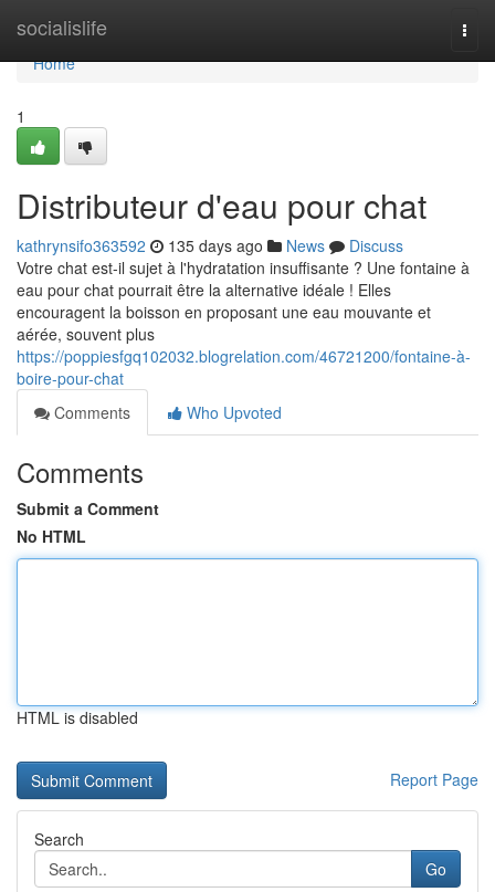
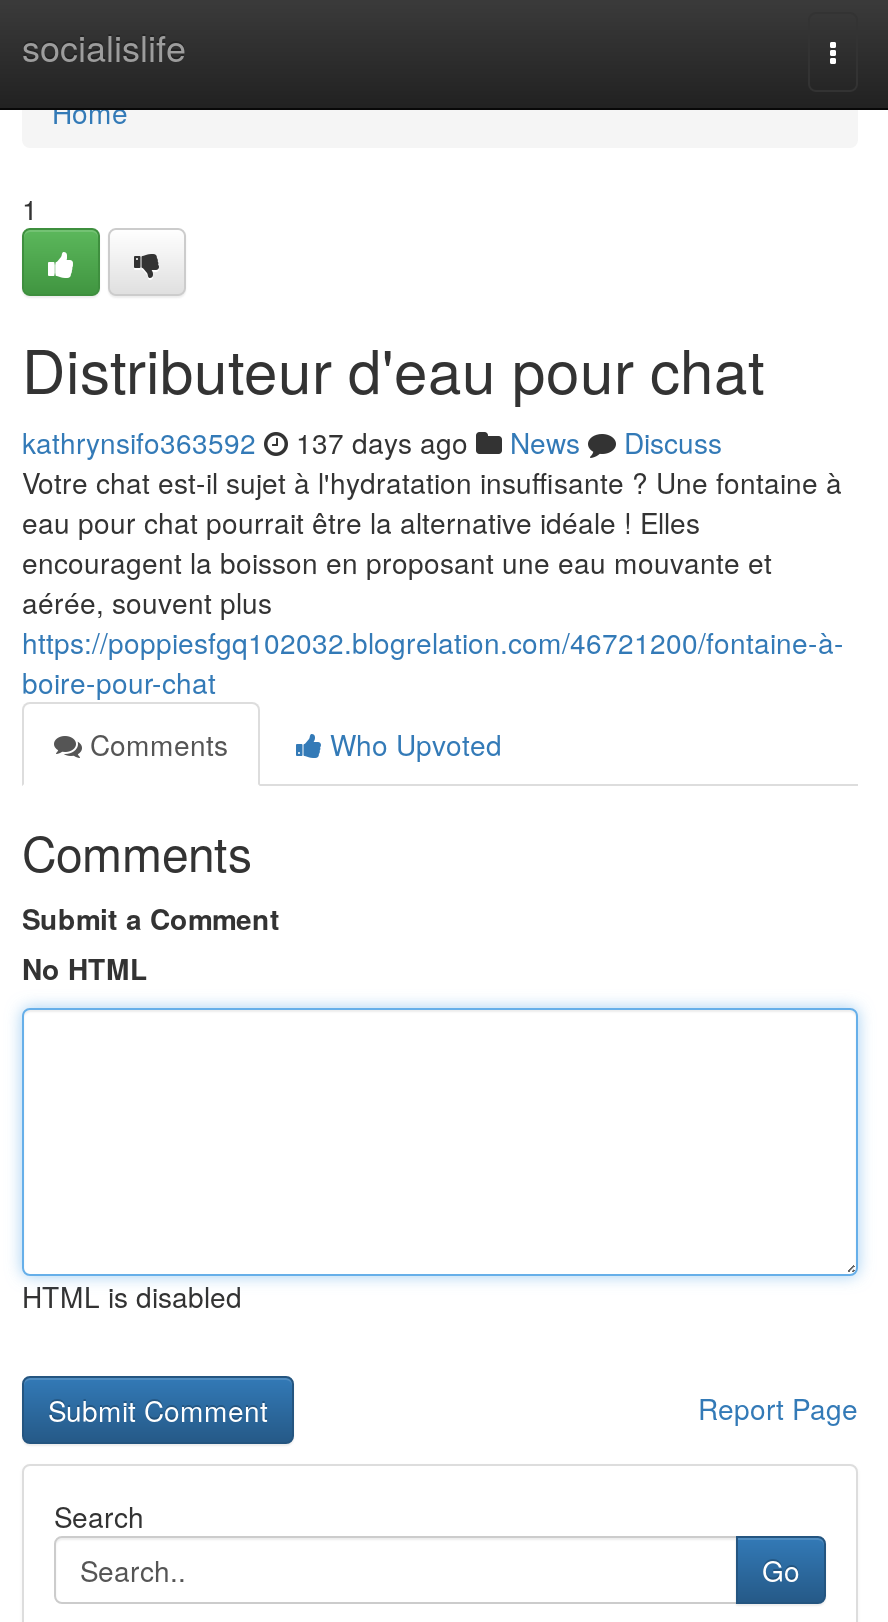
- kathrynsifo363592 135 days ago News Discuss
+ kathrynsifo363592 137 days ago News Discuss
